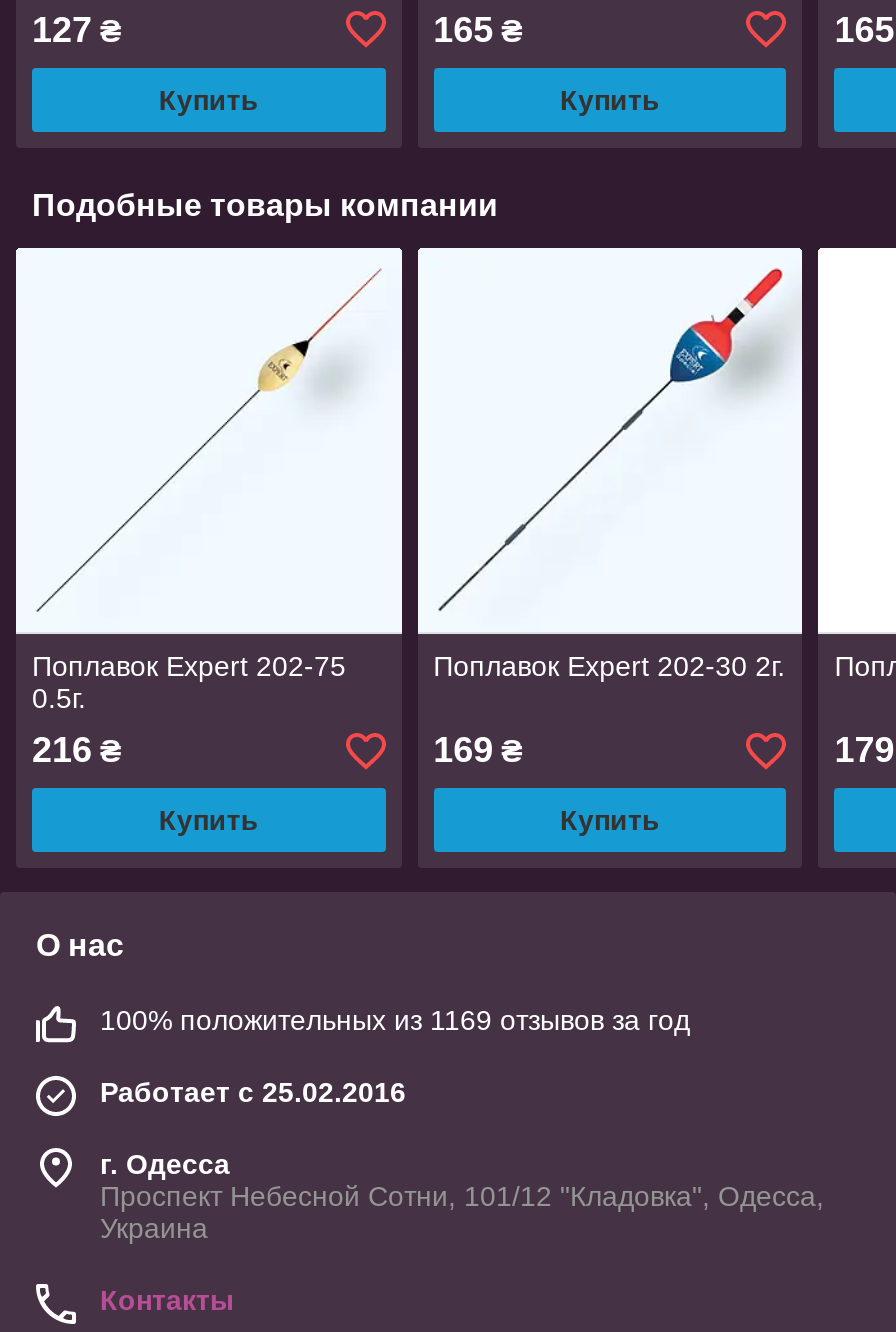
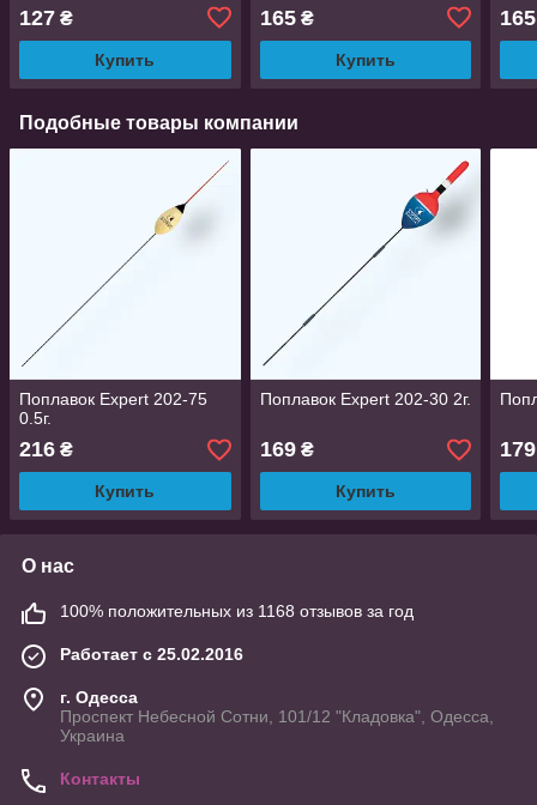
- 100% положительных из 1169 отзывов за год
+ 100% положительных из 1168 отзывов за год
